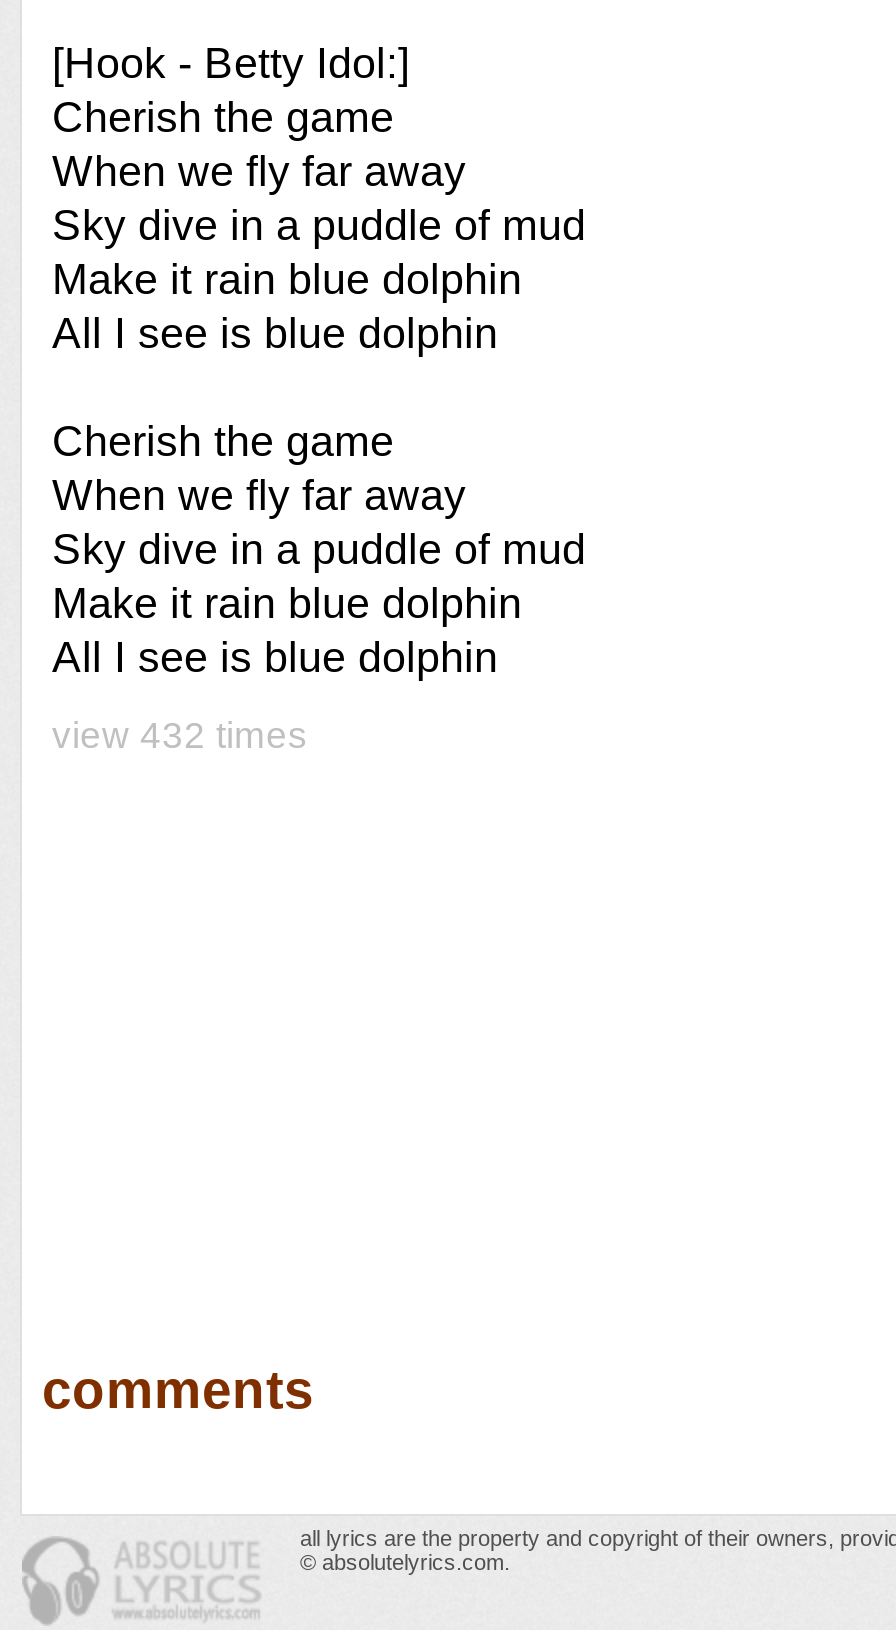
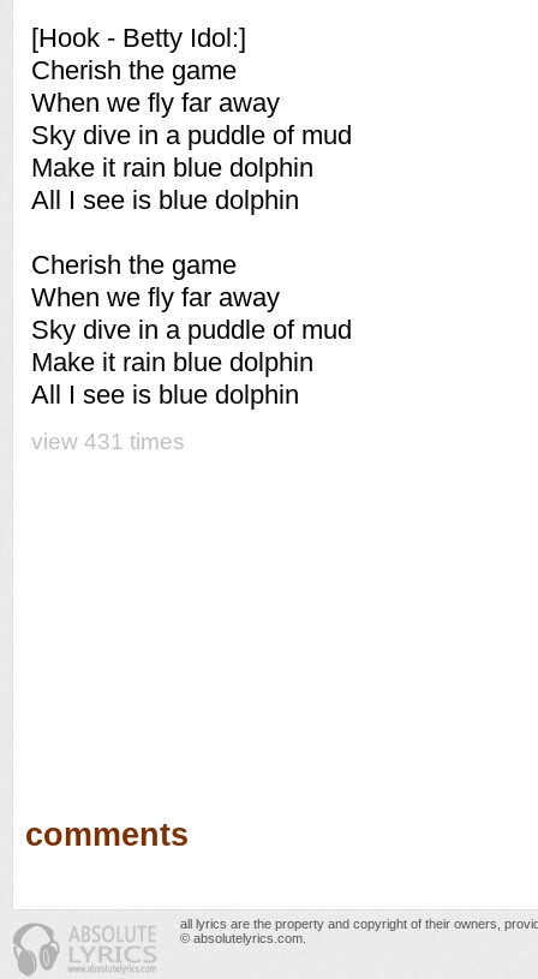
- view 432 times
+ view 431 times
